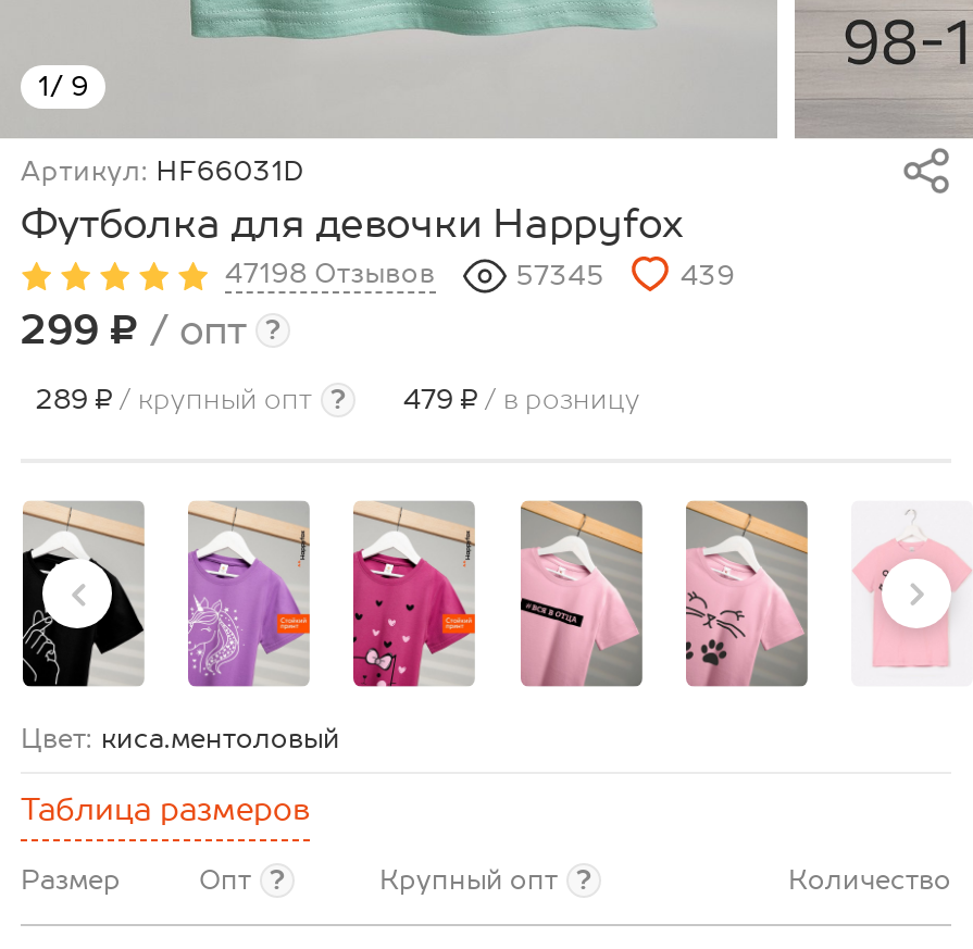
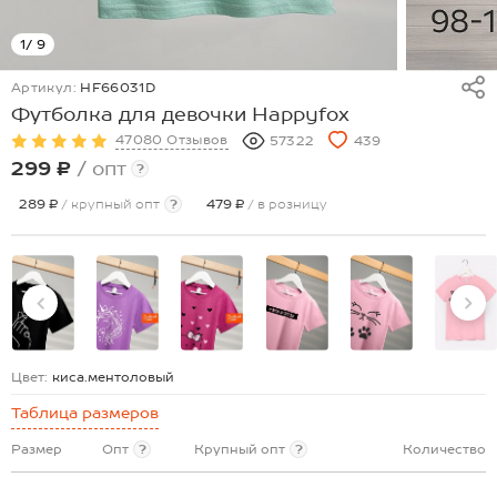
- 47198 Отзывов
+ 47080 Отзывов

- 57345
+ 57322
